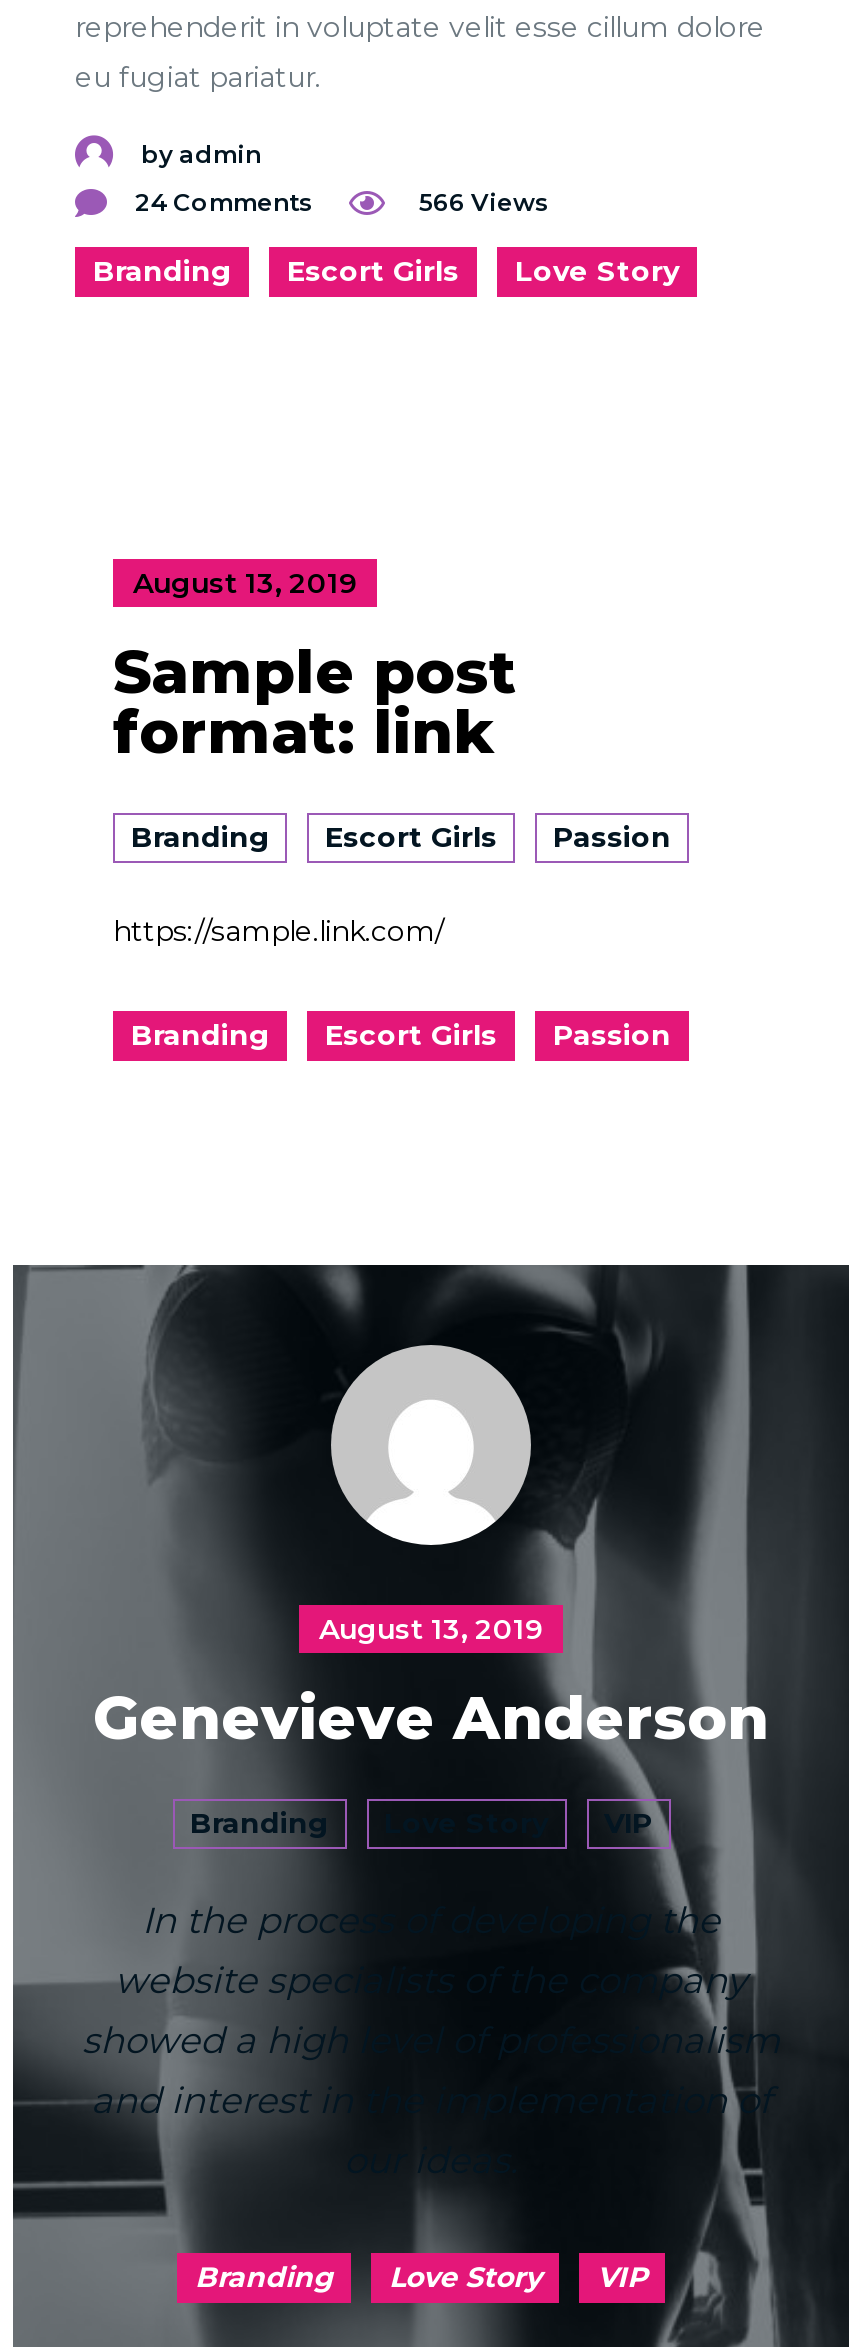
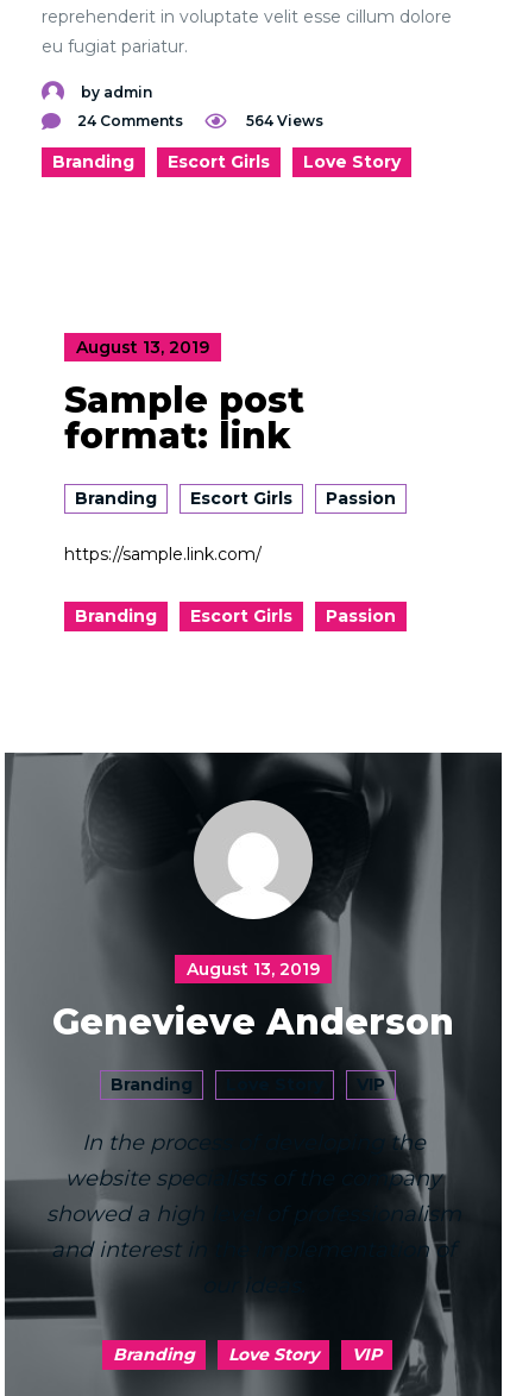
- 566 Views
+ 564 Views
